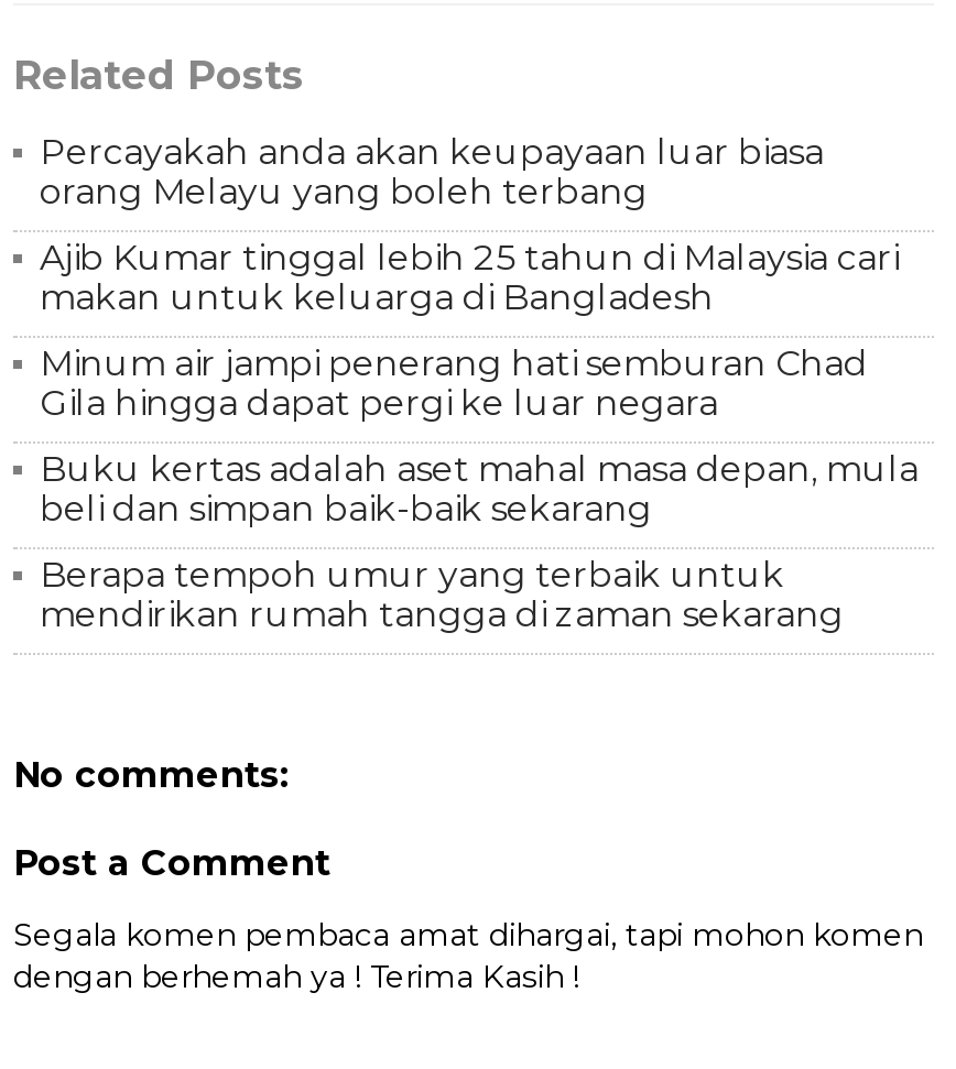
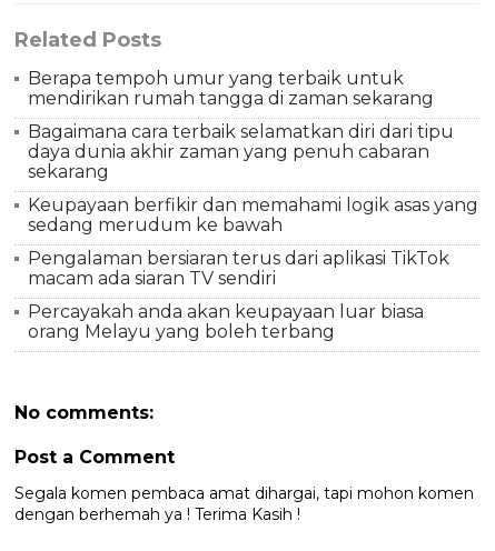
moved down: Percayakah anda akan keupayaan luar biasa | orang Melayu yang boleh terbang

- Ajib Kumar tinggal lebih 25 tahun di Malaysia cari
- makan untuk keluarga di Bangladesh
- Minum air jampi penerang hati semburan Chad
- Gila hingga dapat pergi ke luar negara
- Buku kertas adalah aset mahal masa depan, mula
- beli dan simpan baik-baik sekarang

moved up: Berapa tempoh umur yang terbaik untuk | mendirikan rumah tangga di zaman sekarang

+ Bagaimana cara terbaik selamatkan diri dari tipu
+ daya dunia akhir zaman yang penuh cabaran
+ sekarang
+ Keupayaan berfikir dan memahami logik asas yang
+ sedang merudum ke bawah
+ Pengalaman bersiaran terus dari aplikasi TikTok
+ macam ada siaran TV sendiri
